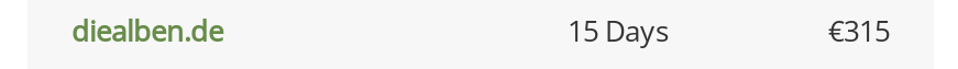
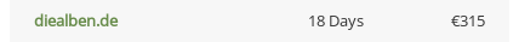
- 15 Days
+ 18 Days
